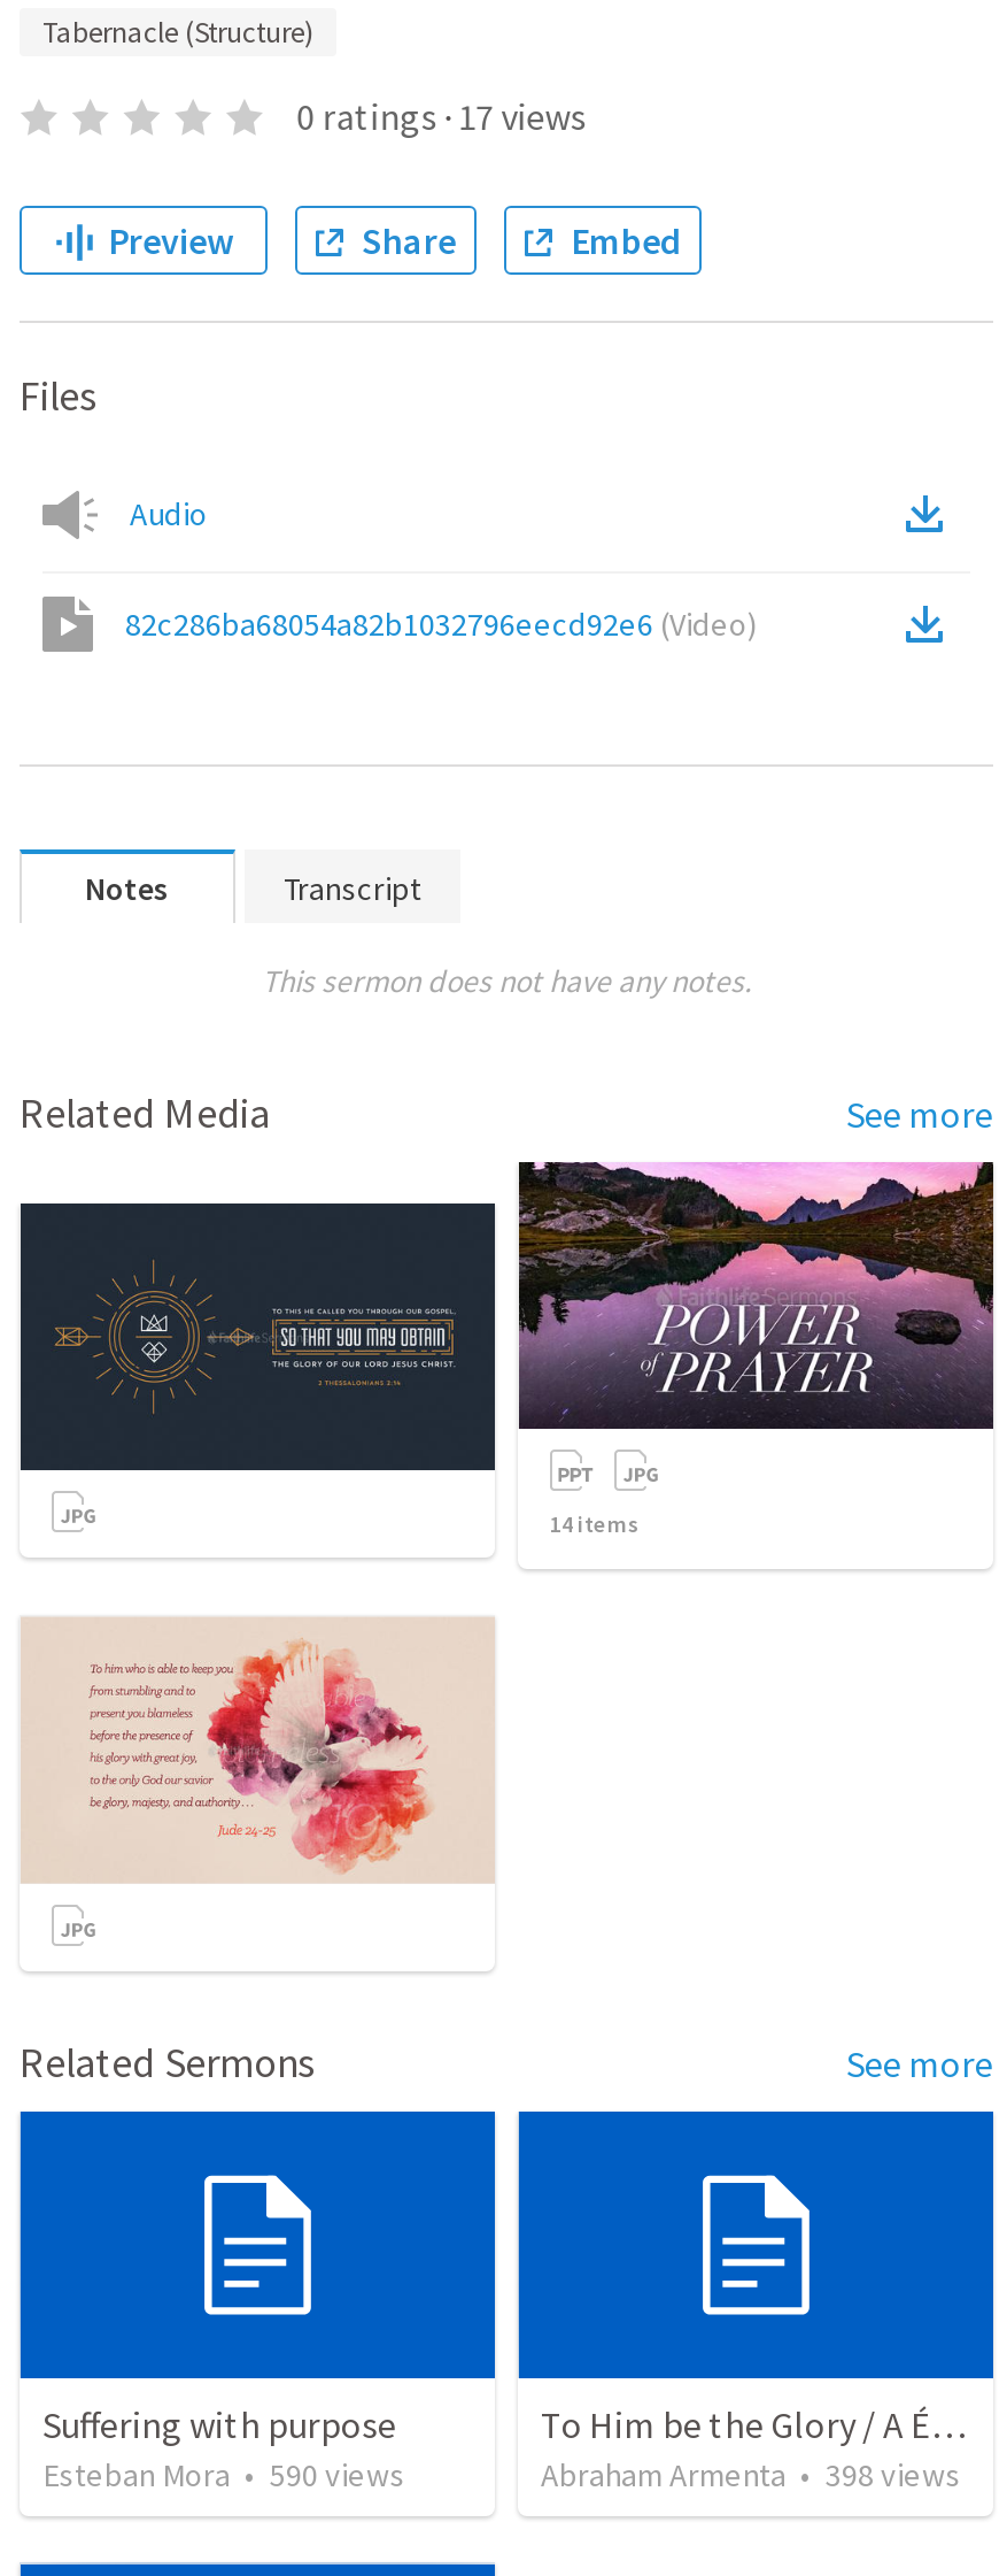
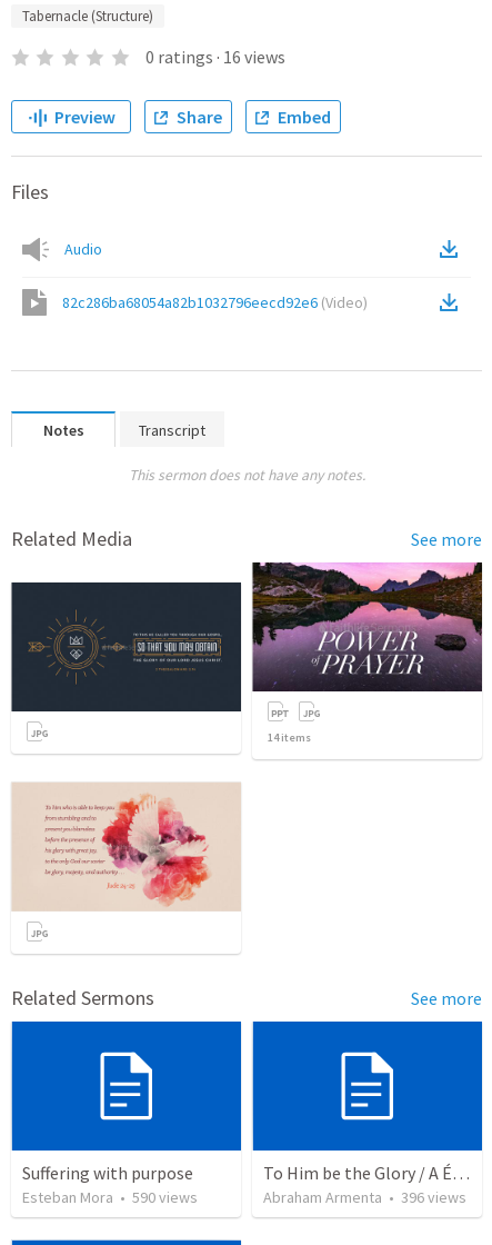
- 0 ratings · 17 views
+ 0 ratings · 16 views

- Abraham Armenta • 398 views
+ Abraham Armenta • 396 views
